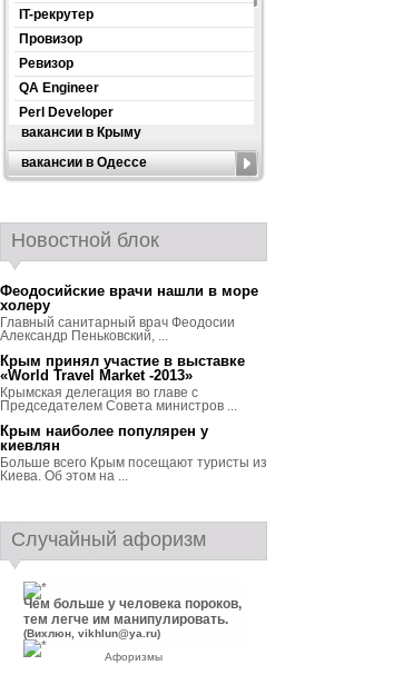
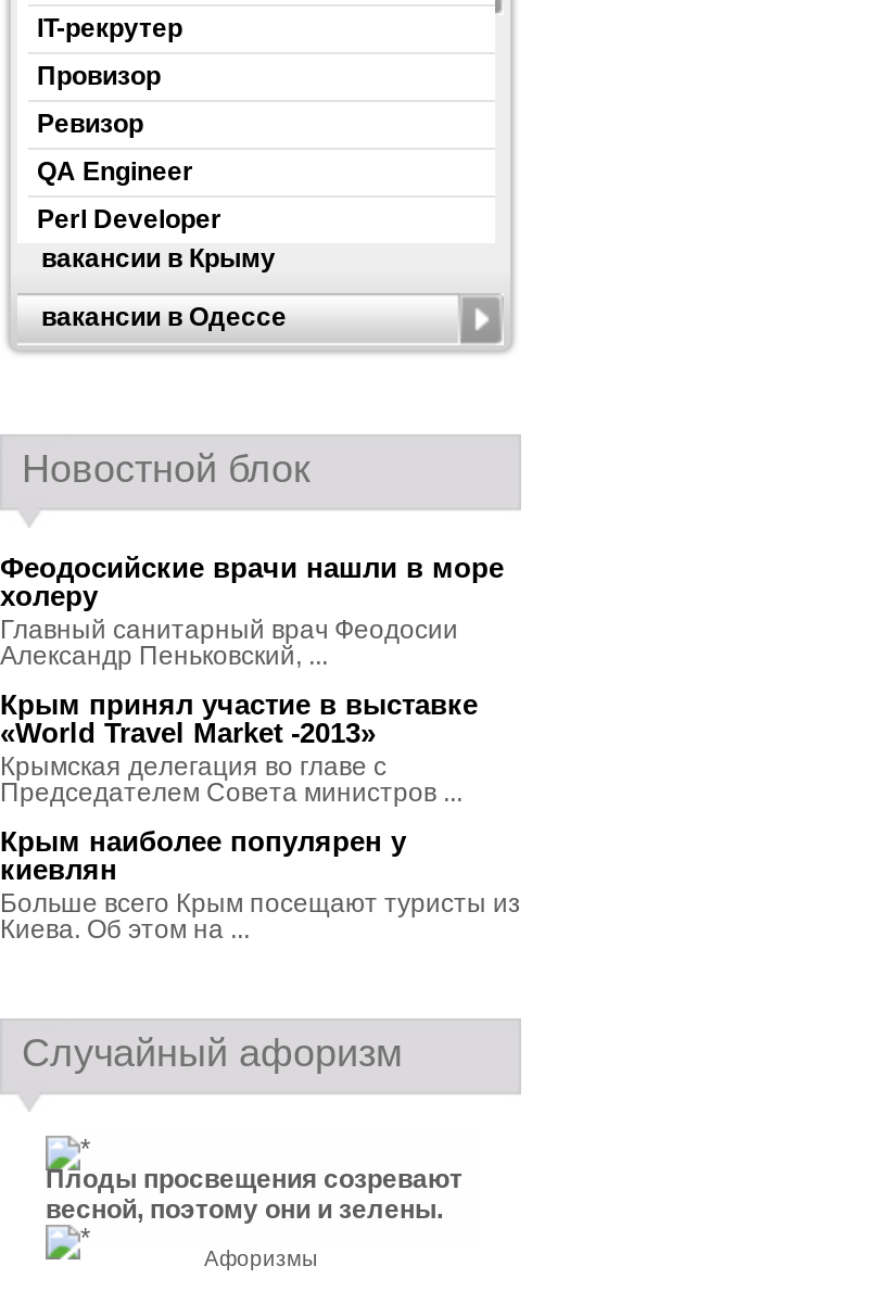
- Чем больше у человека пороков,
- тем легче им манипулировать.
- (Вихлюн, vikhlun@ya.ru)
+ Плоды просвещения созревают
+ весной, поэтому они и зелены.
